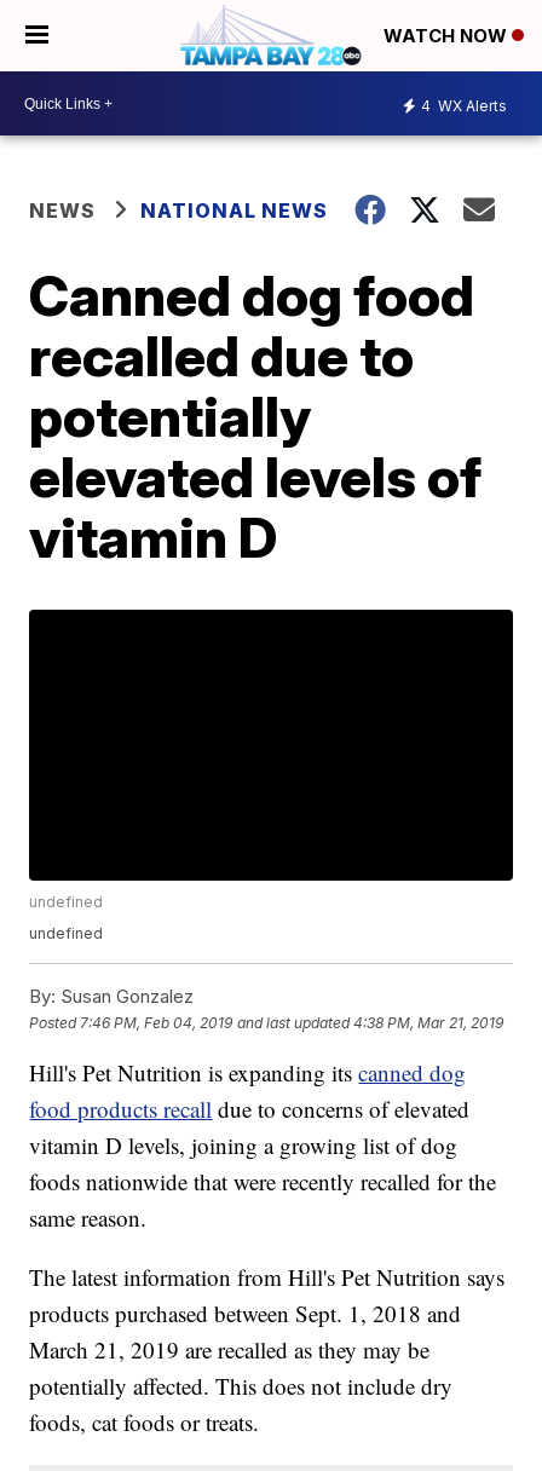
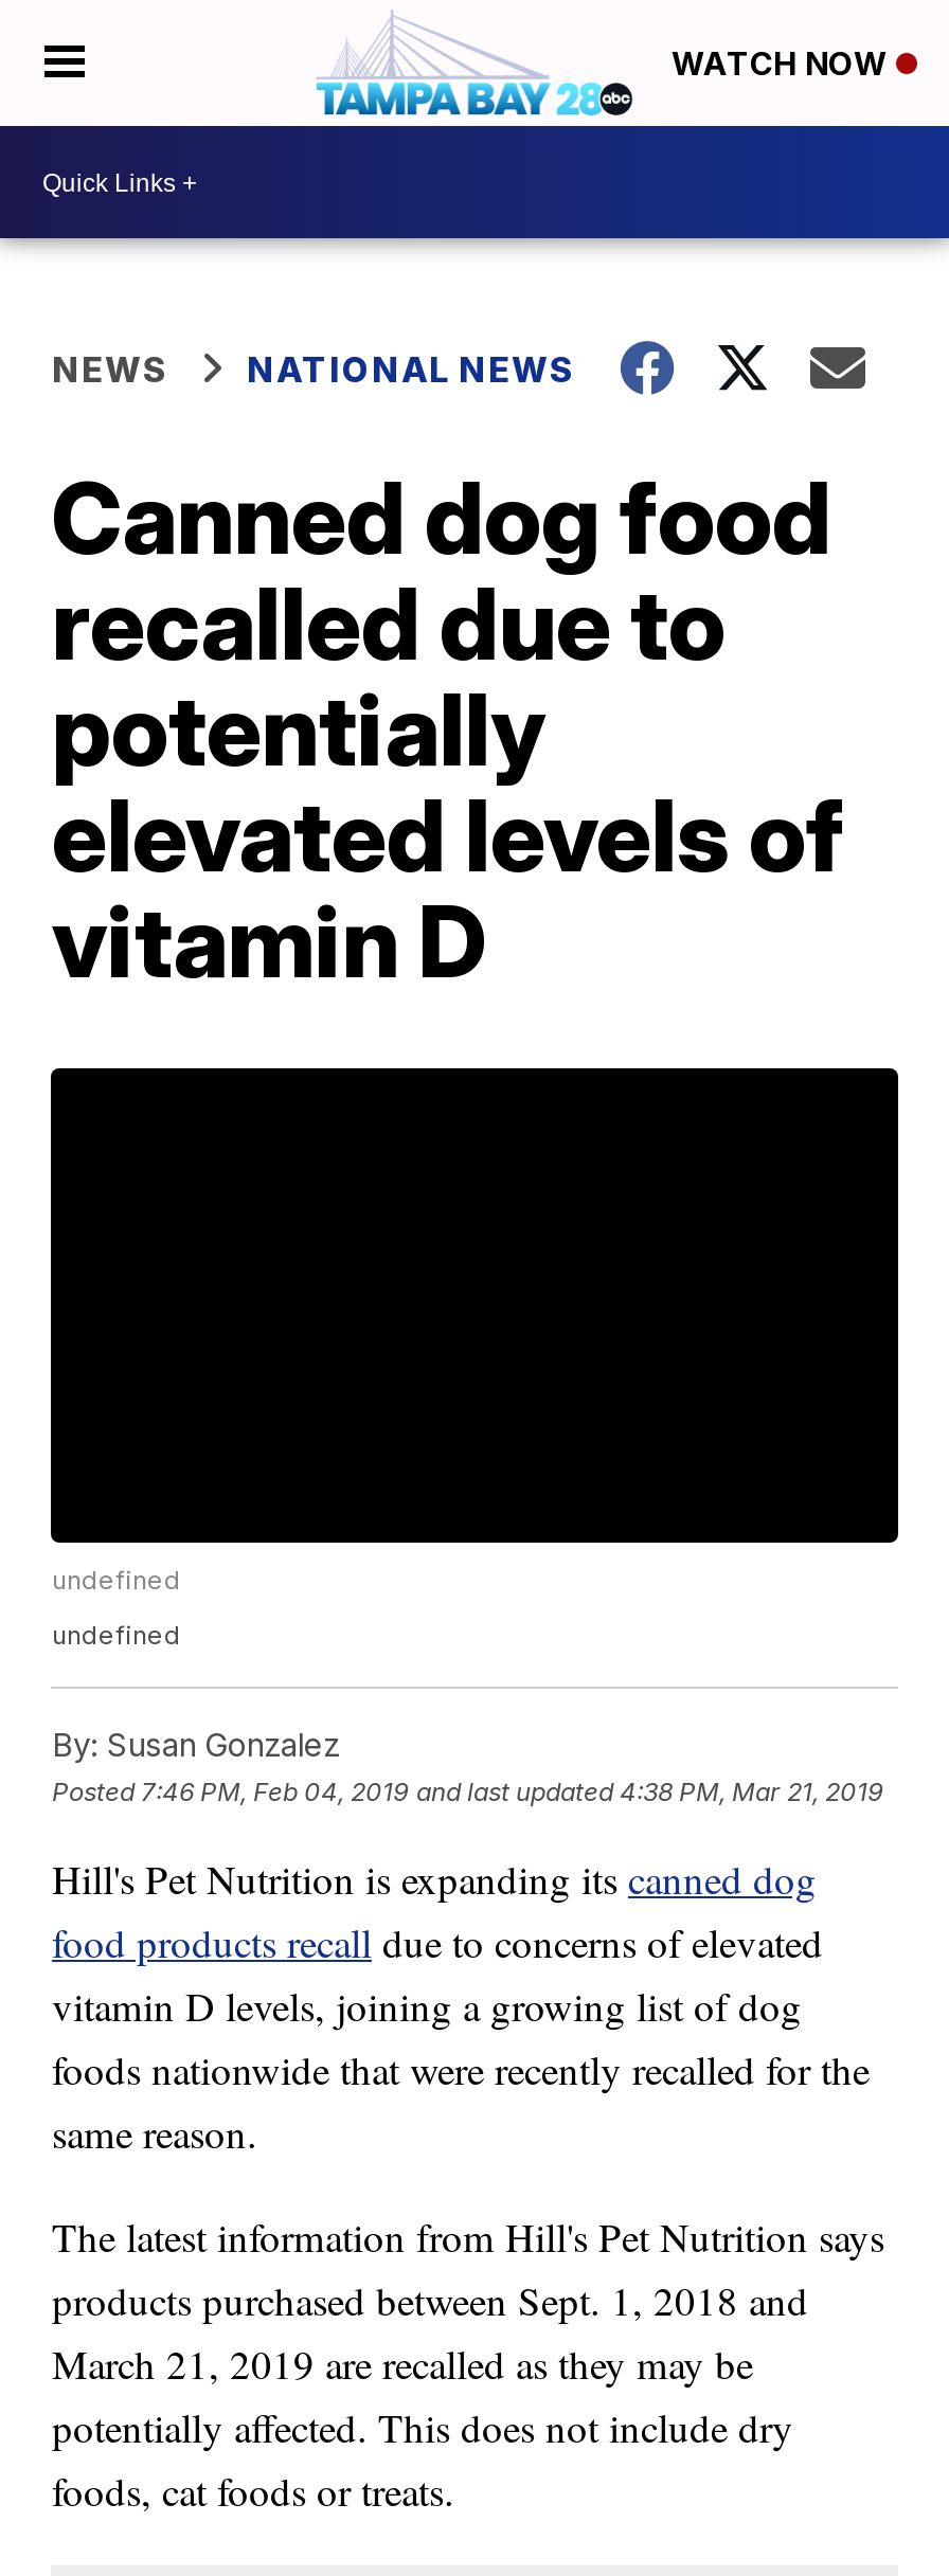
- 4 WX Alerts
